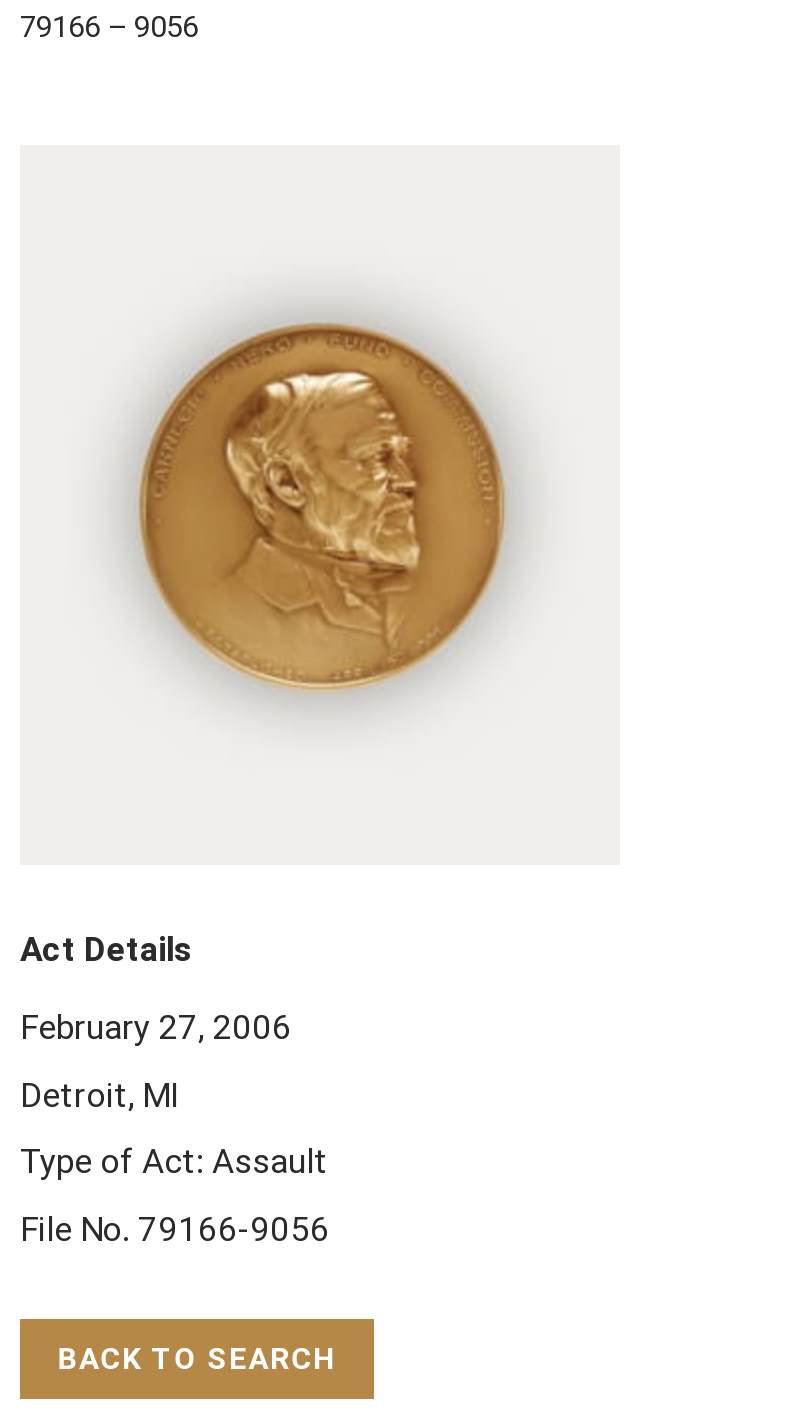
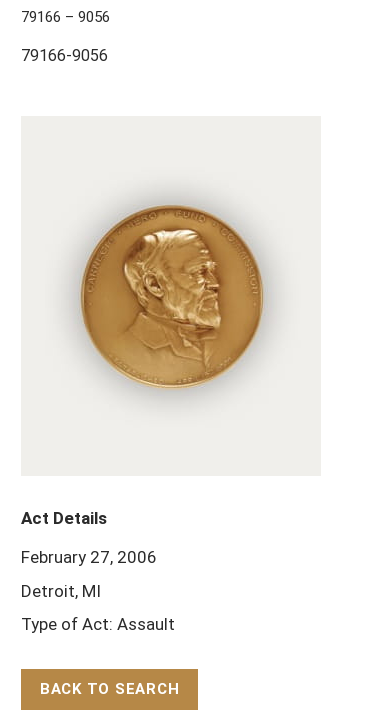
+ 79166-9056

moved down: [image]

moved down: Act Details | February 27, 2006 | Detroit, MI | Type of Act: Assault

- File No. 79166-9056
